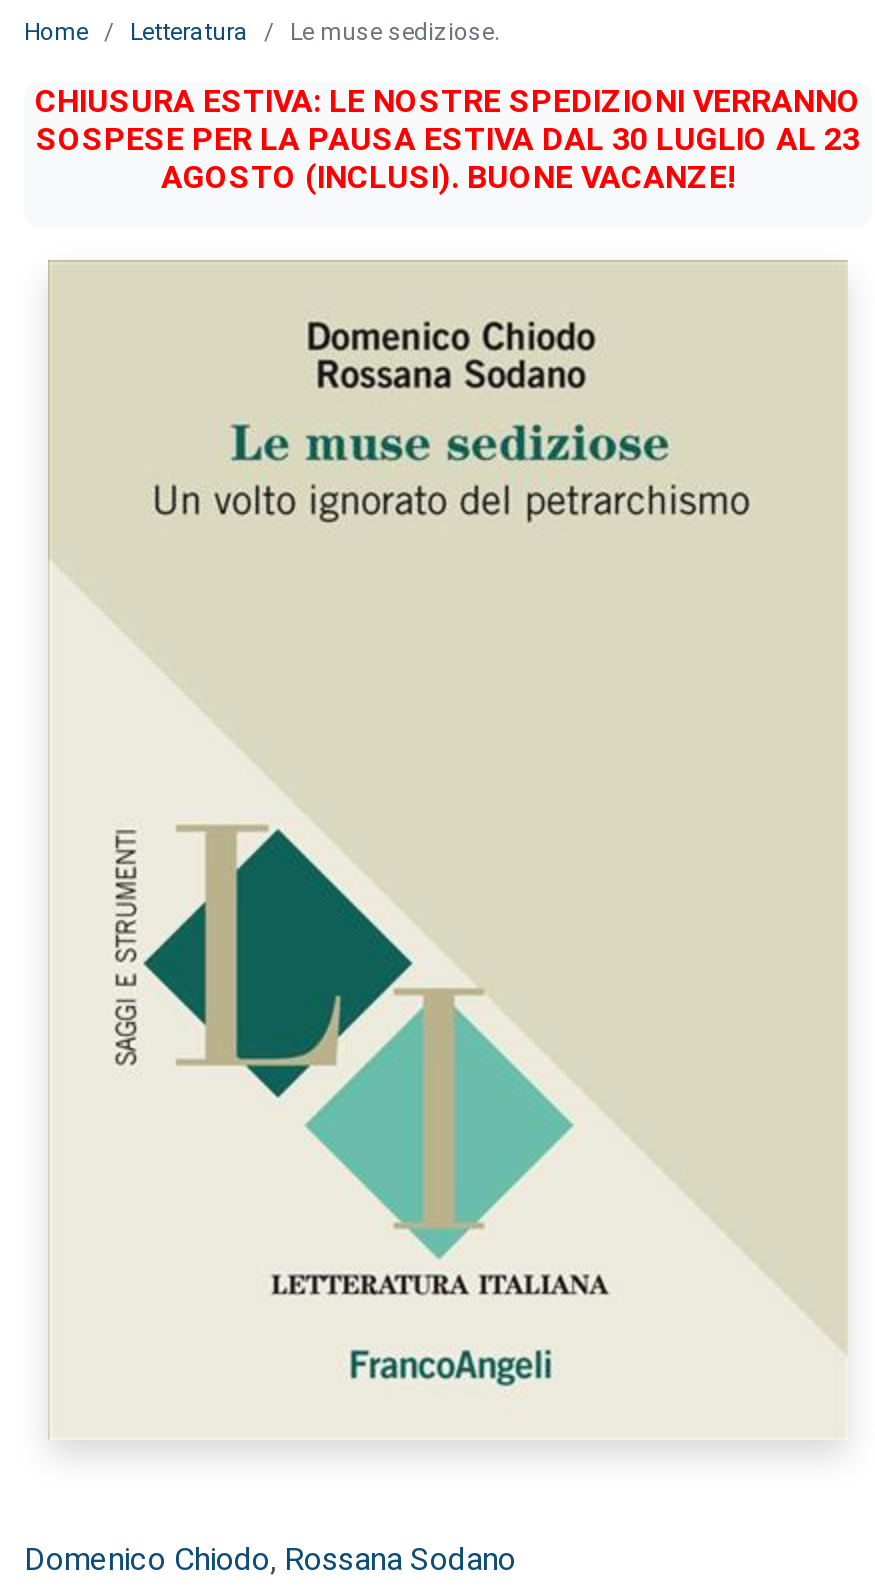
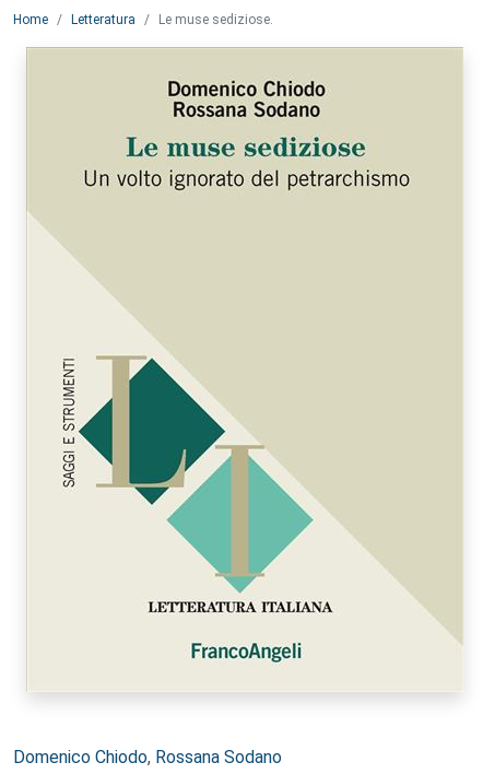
- CHIUSURA ESTIVA: LE NOSTRE SPEDIZIONI VERRANNO
- SOSPESE PER LA PAUSA ESTIVA DAL 30 LUGLIO AL 23
- AGOSTO (INCLUSI). BUONE VACANZE!
